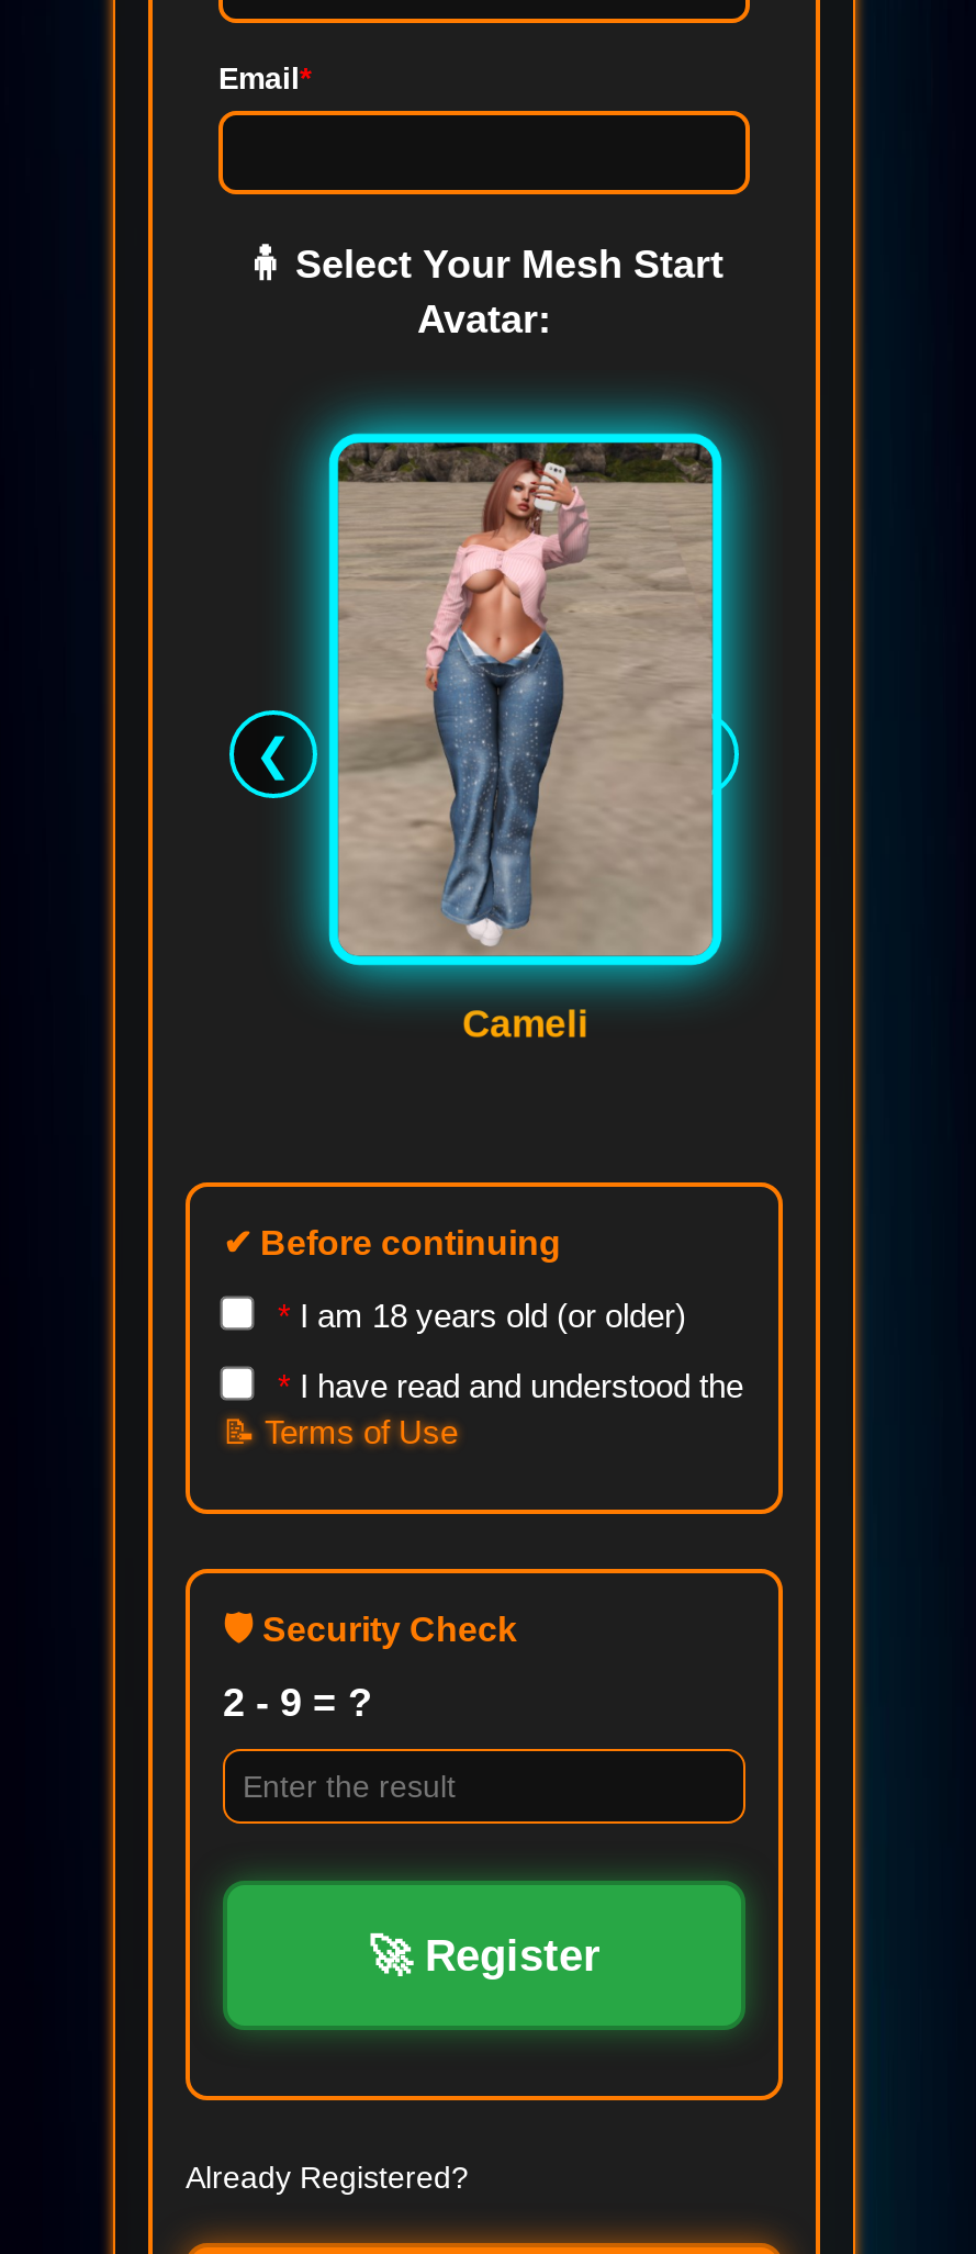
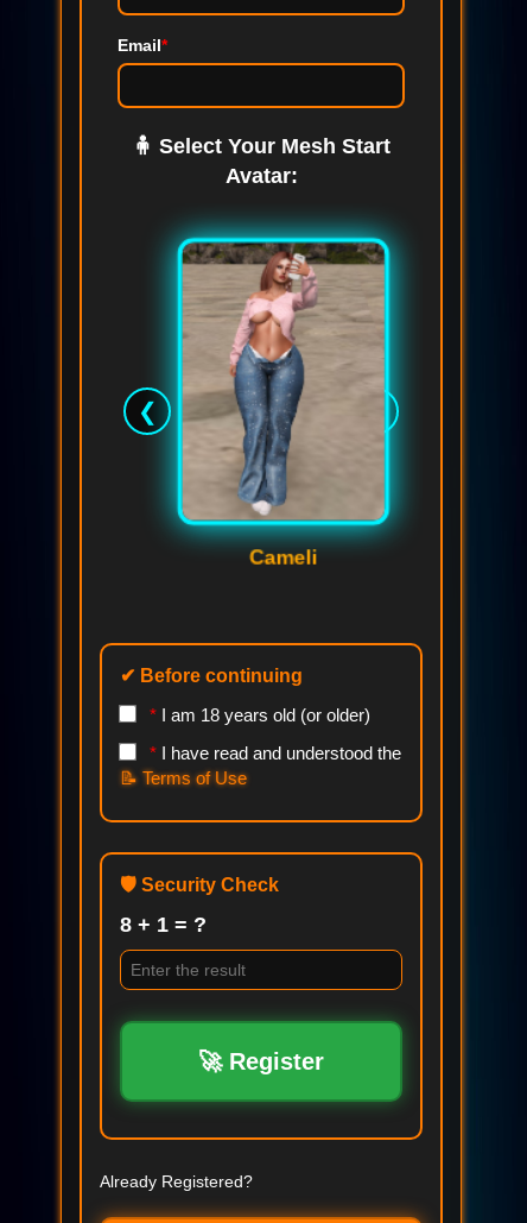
- 2 - 9 = ?
+ 8 + 1 = ?
